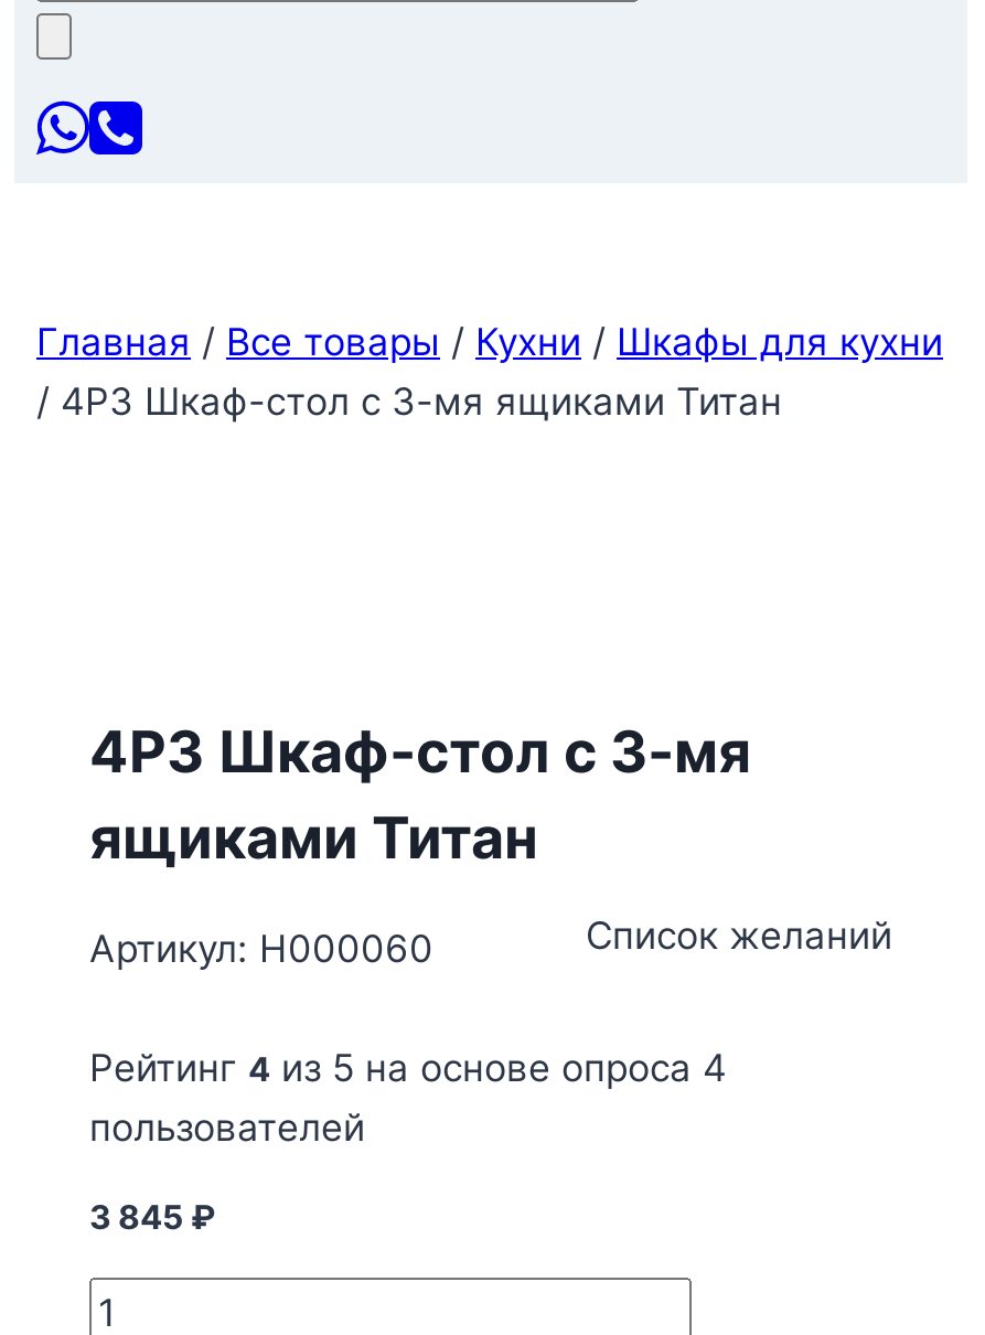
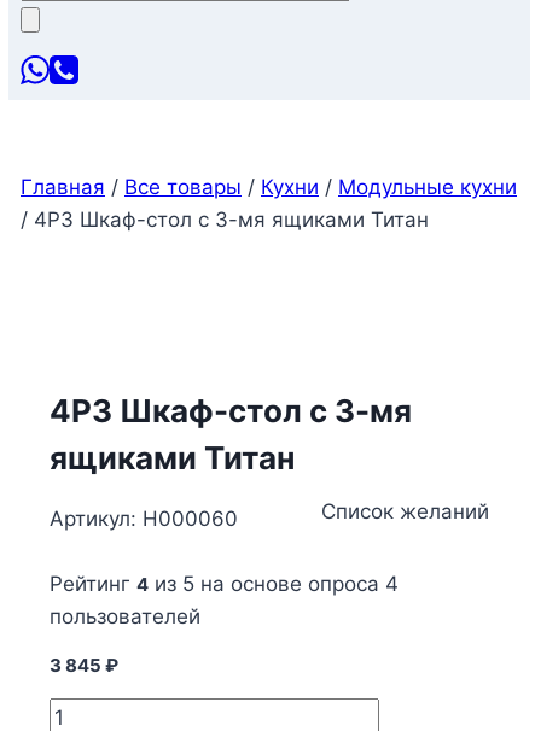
- Главная / Все товары / Кухни / Шкафы для кухни
+ Главная / Все товары / Кухни / Модульные кухни
